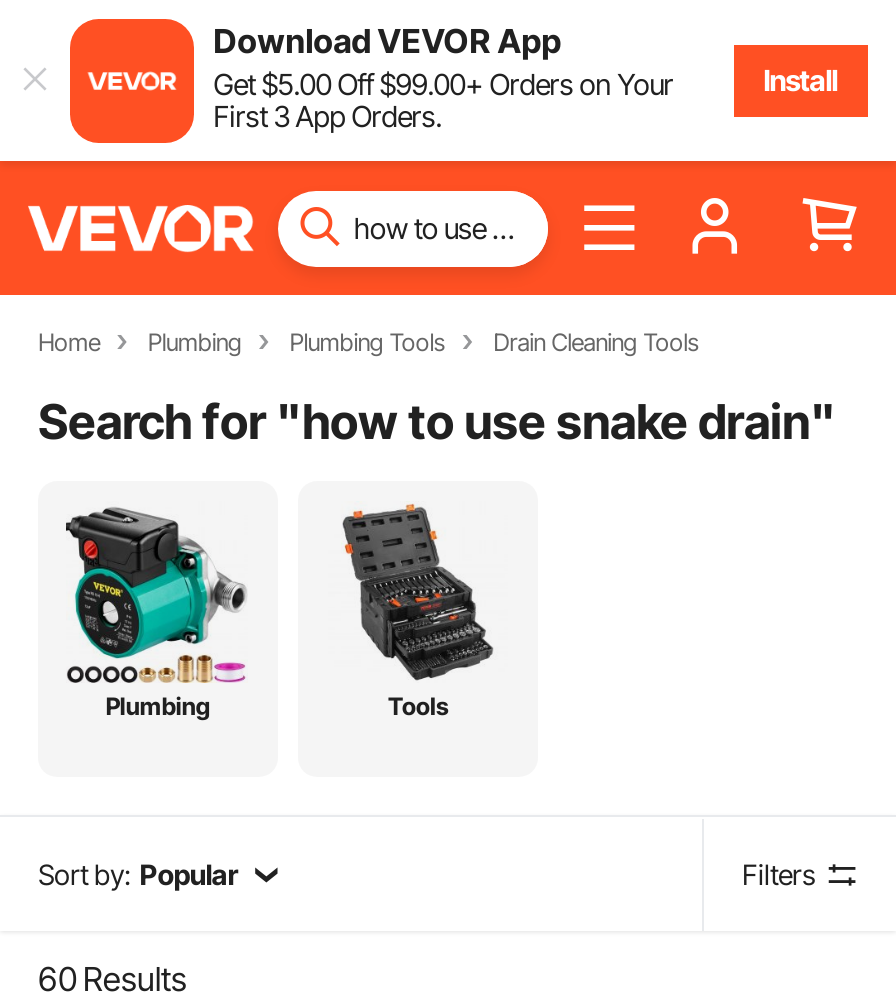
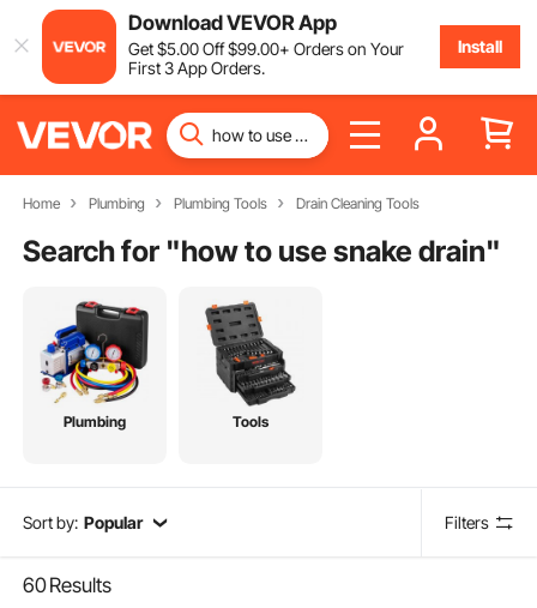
- [image]
+ [image]
